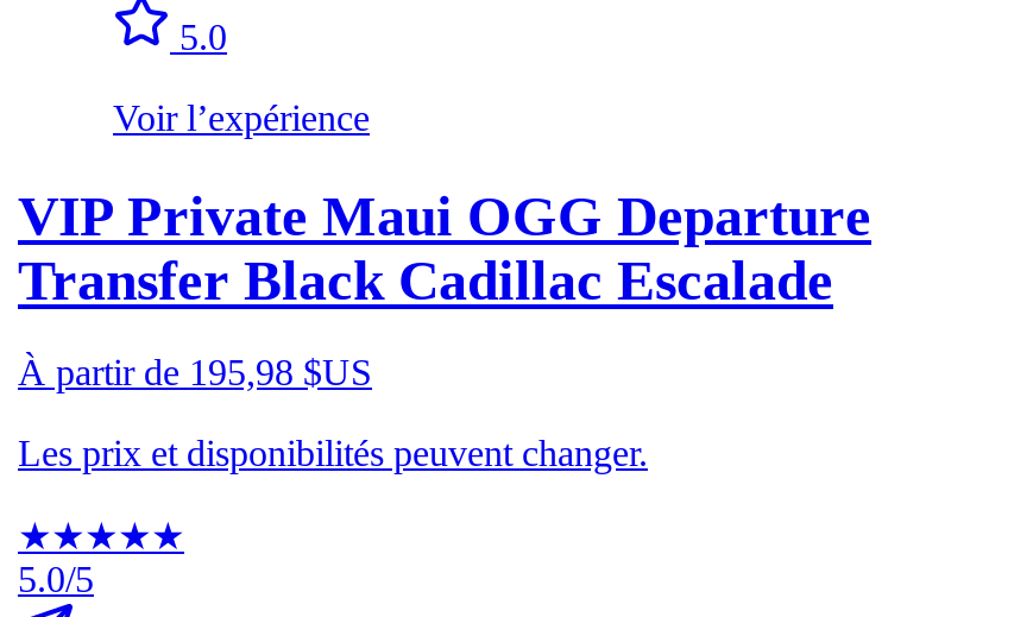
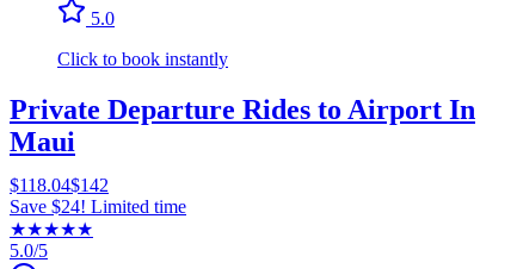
- Voir l’expérience
- VIP Private Maui OGG Departure
- Transfer Black Cadillac Escalade
- À partir de 195,98 $US
- Les prix et disponibilités peuvent changer.
+ Click to book instantly
+ Private Departure Rides to Airport In
+ Maui
+ $118.04$142
+ Save $24! Limited time
